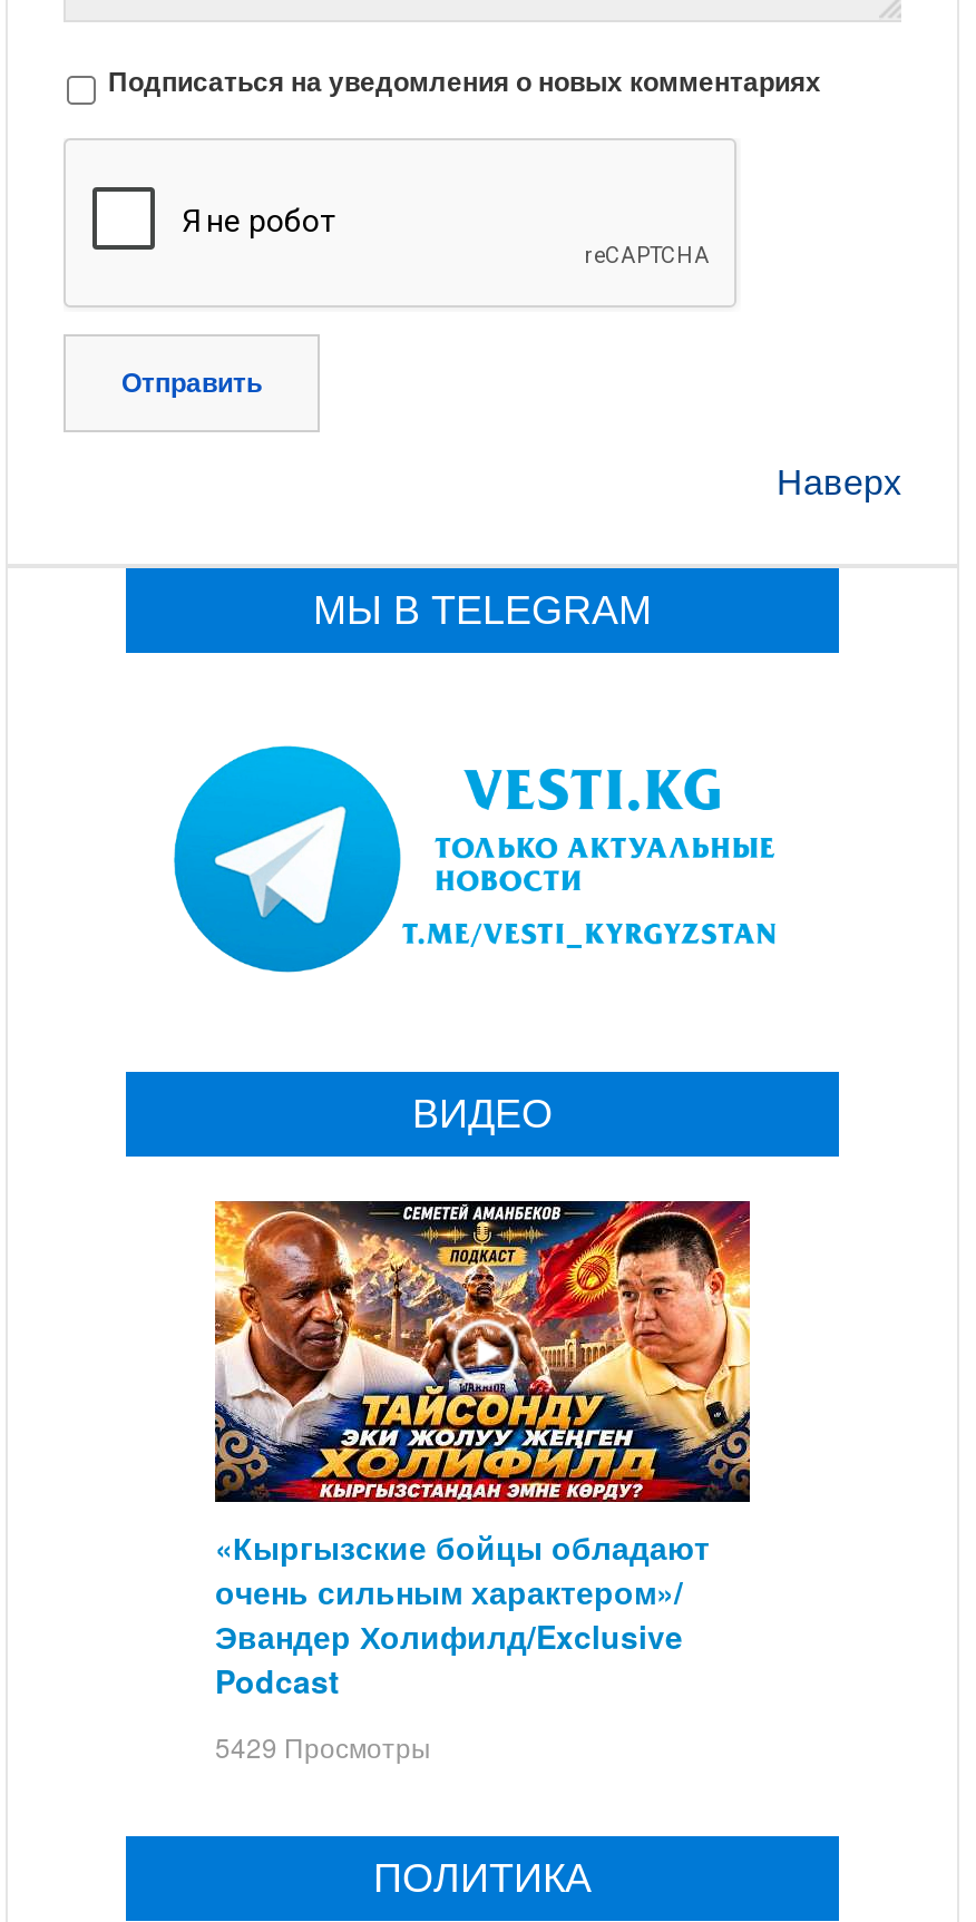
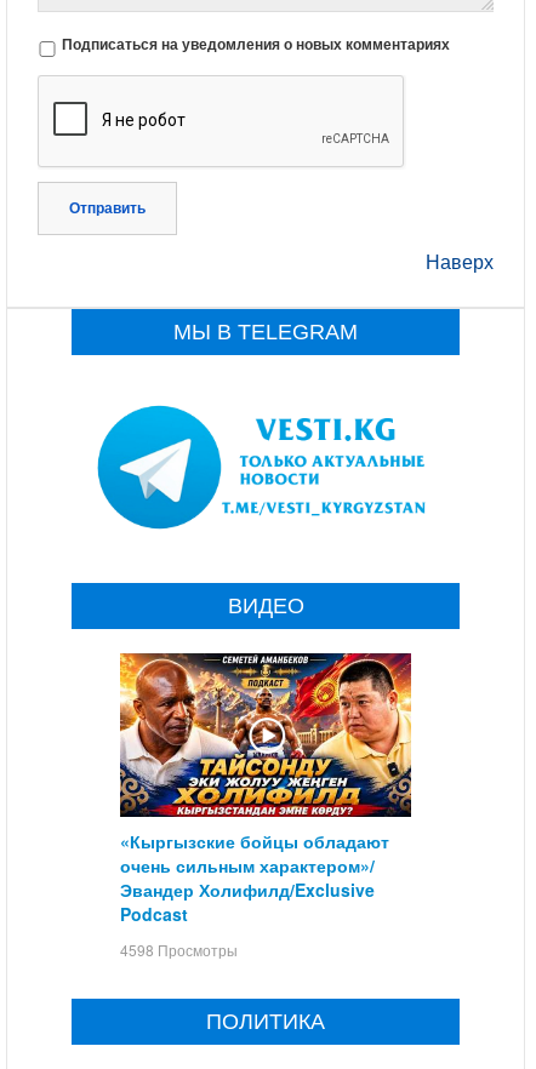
- 5429 Просмотры
+ 4598 Просмотры
